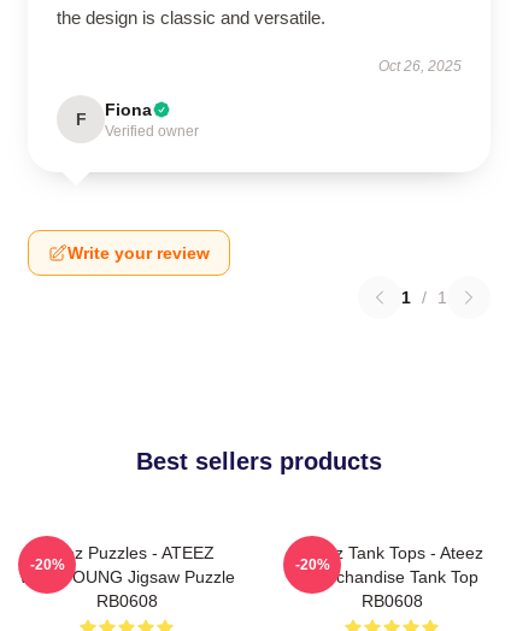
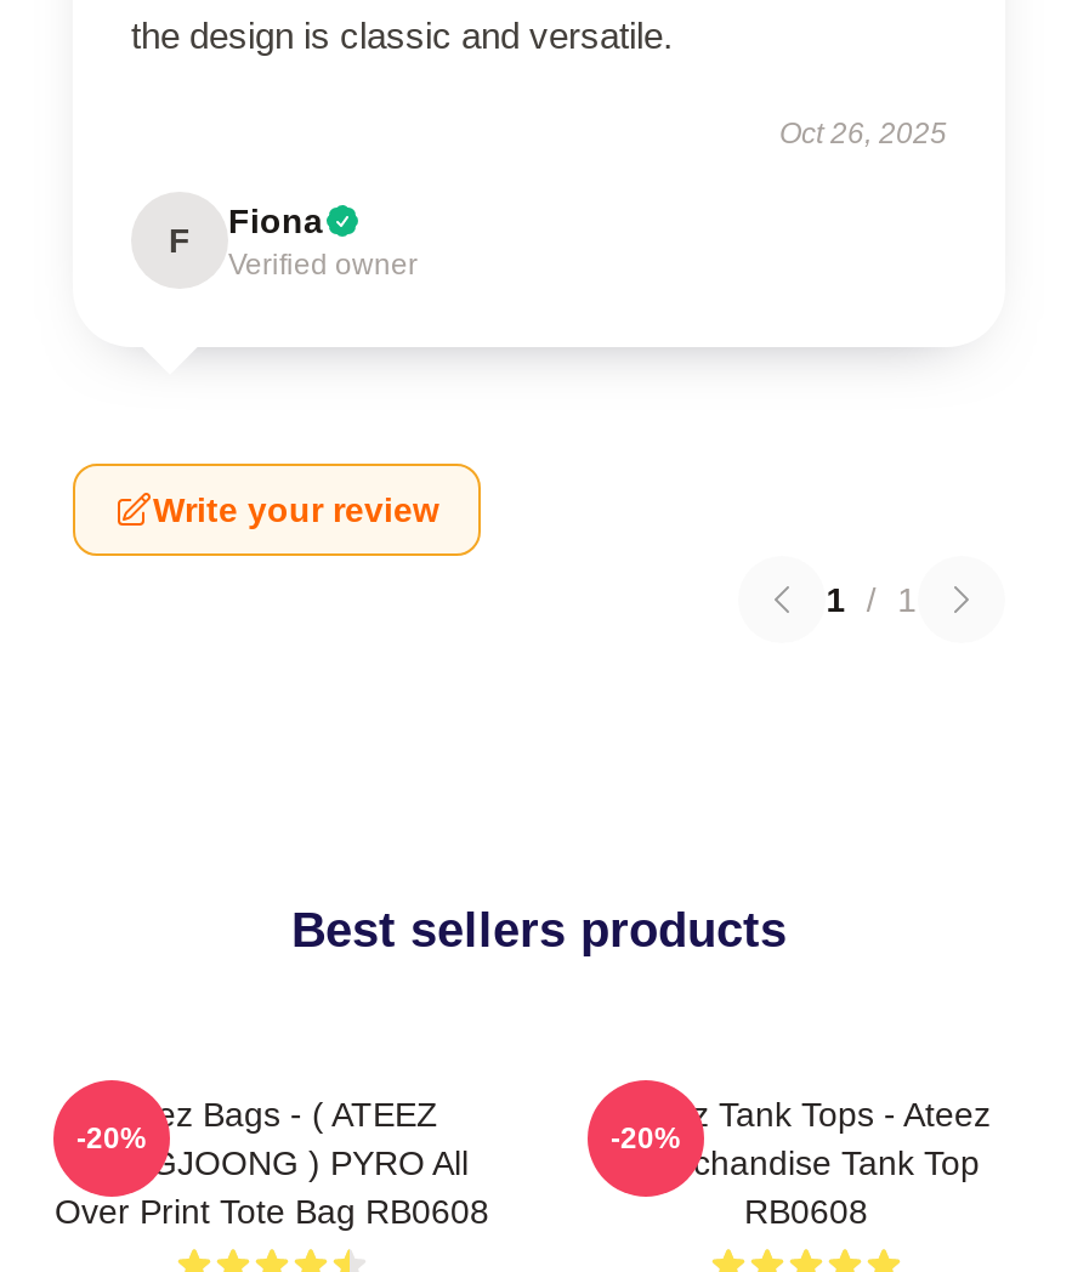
- Ateez Puzzles - ATEEZ
- WOOYOUNG Jigsaw Puzzle
- RB0608
+ Ateez Bags - ( ATEEZ
+ HONGJOONG ) PYRO All
+ Over Print Tote Bag RB0608
